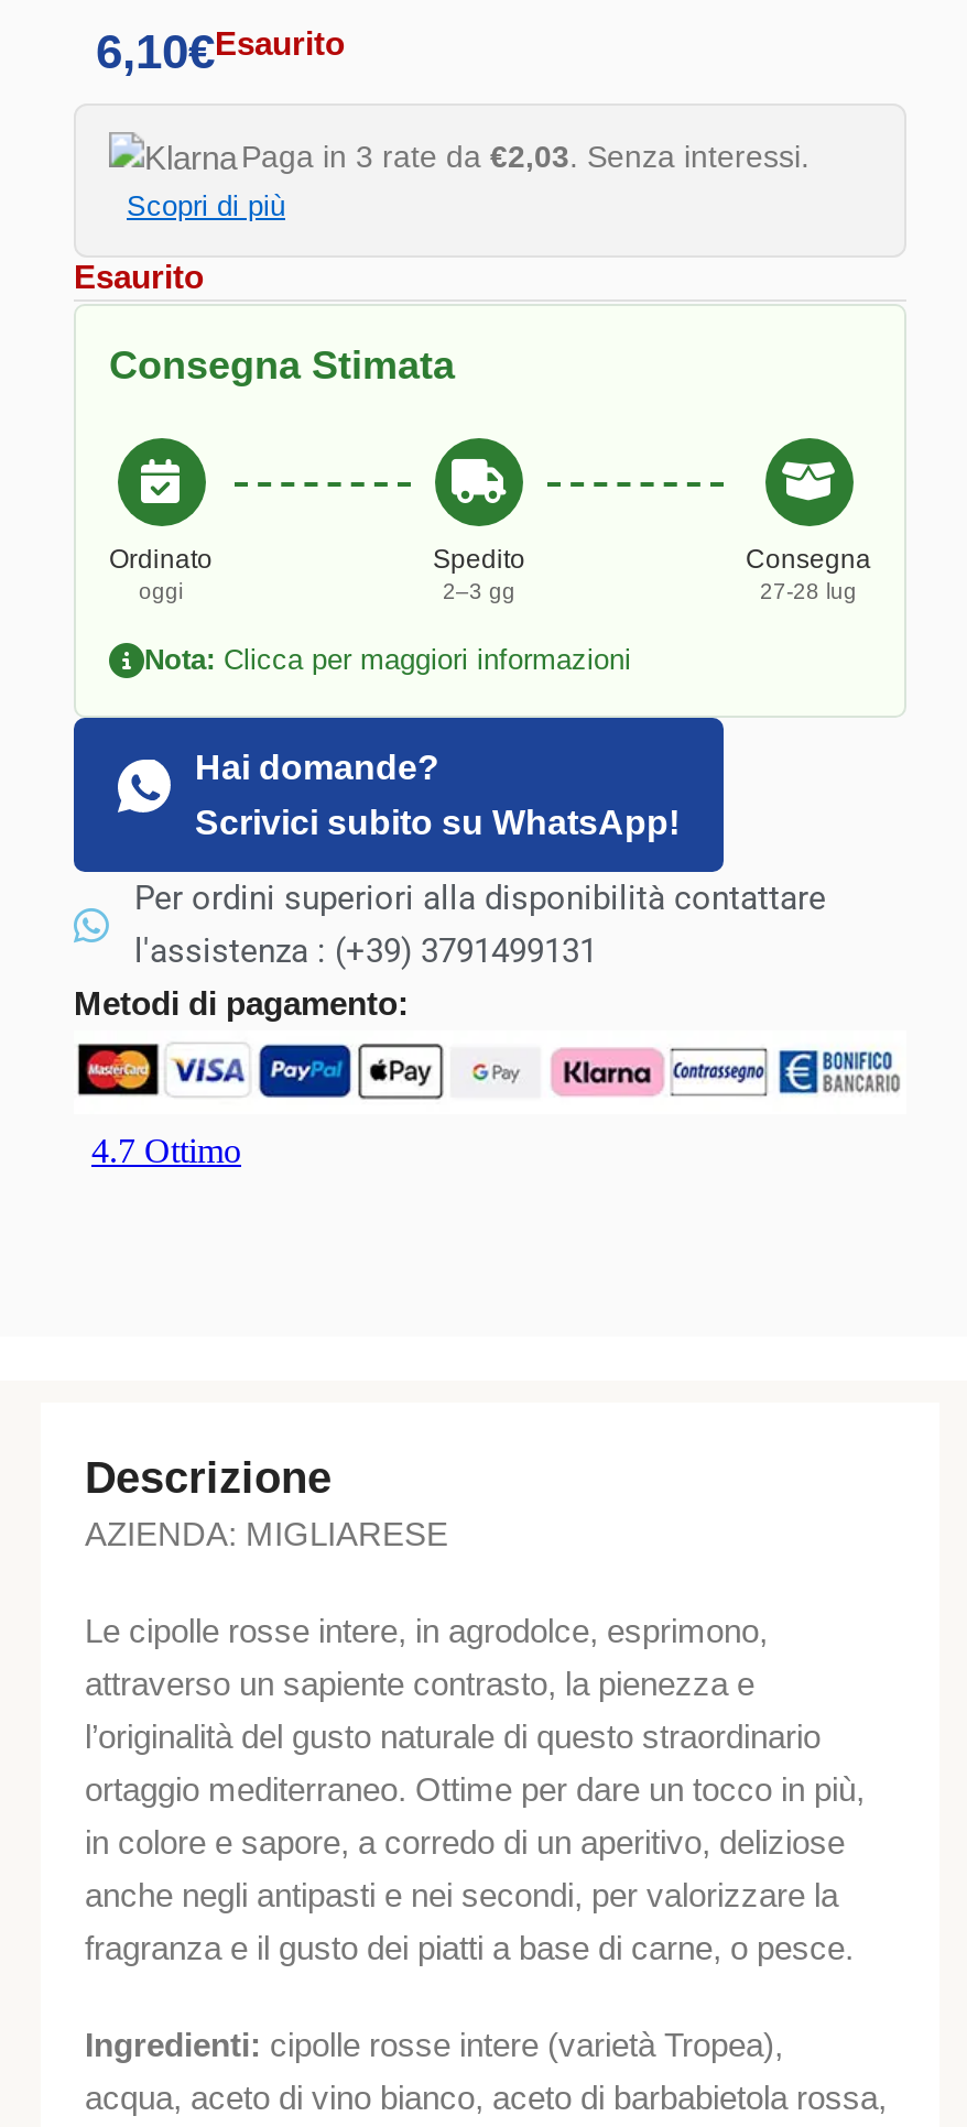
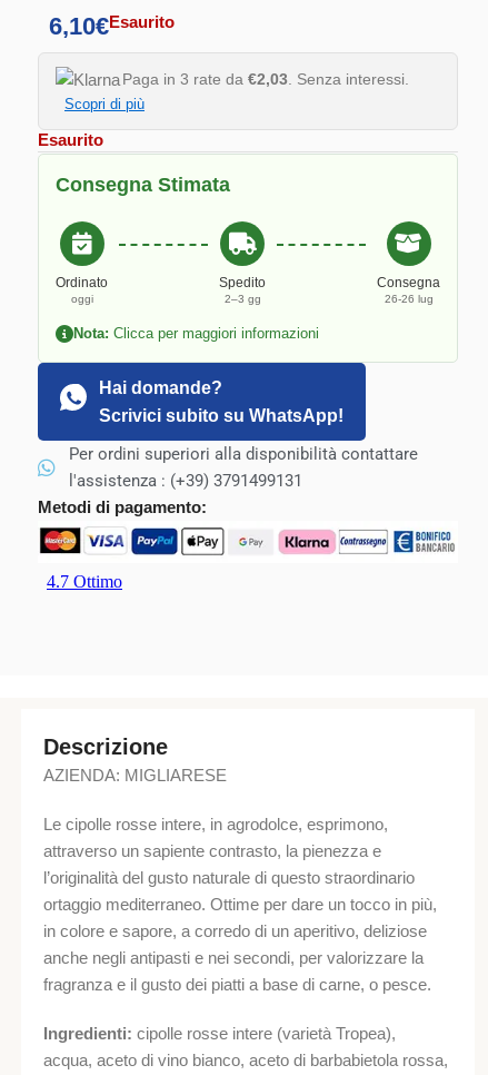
- 27-28 lug
+ 26-26 lug
